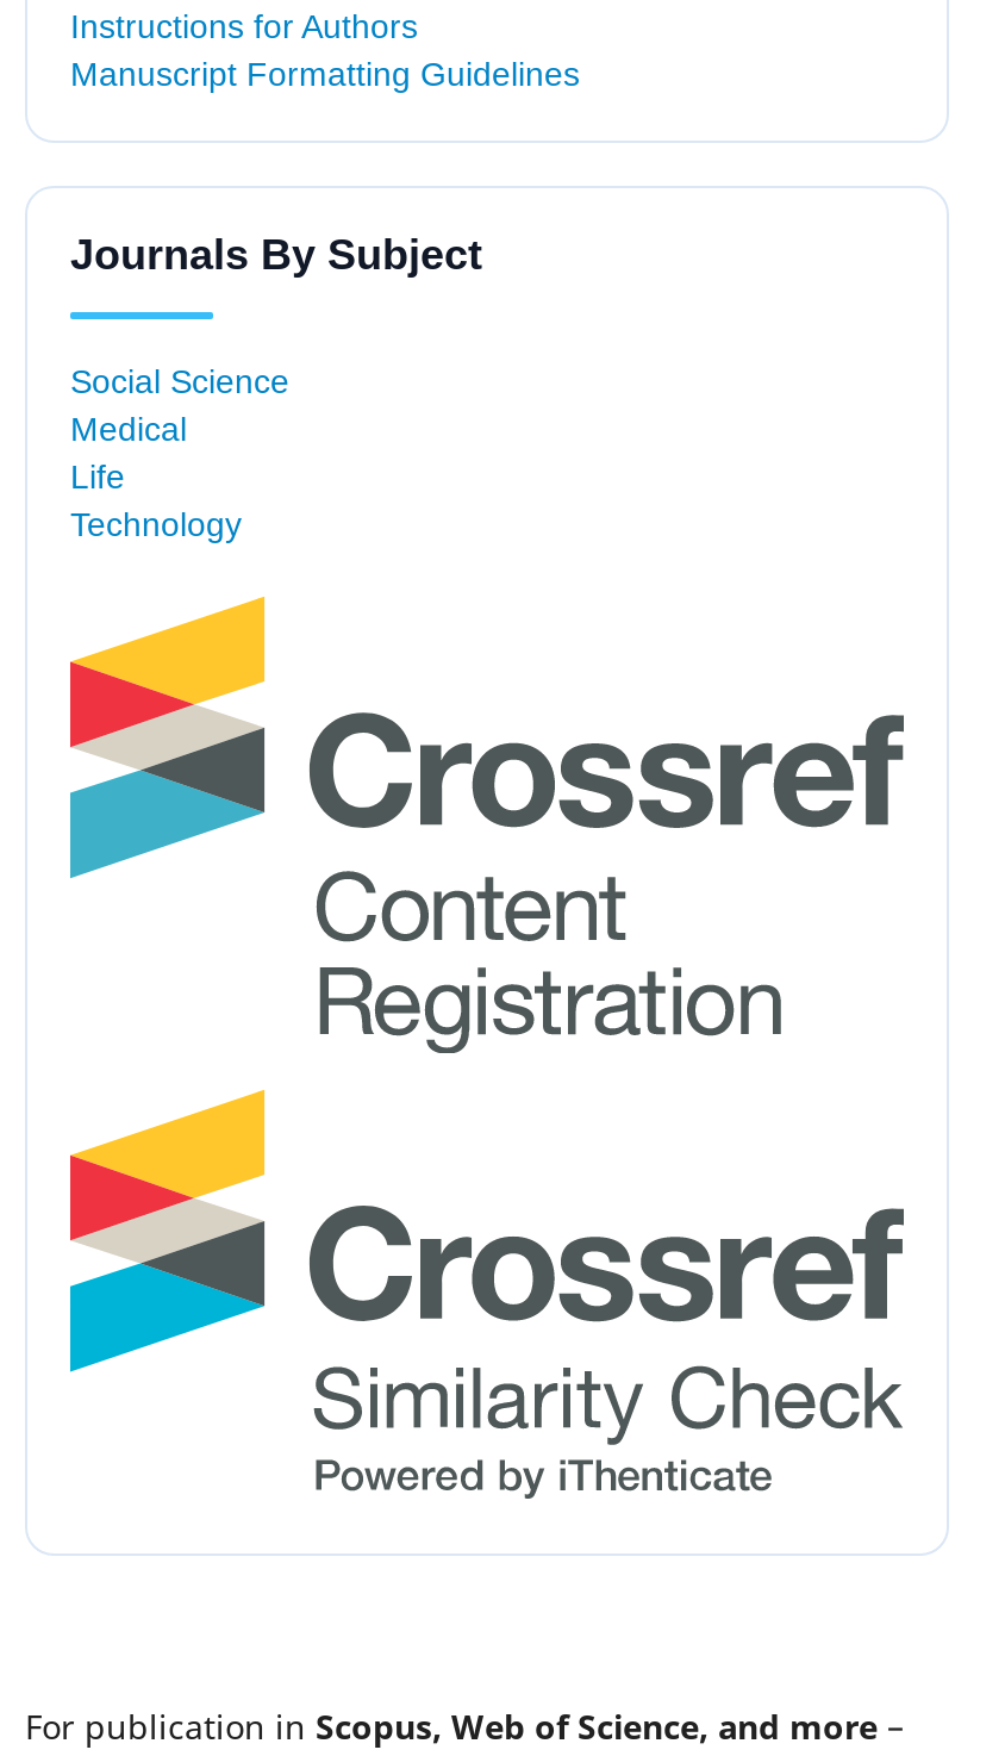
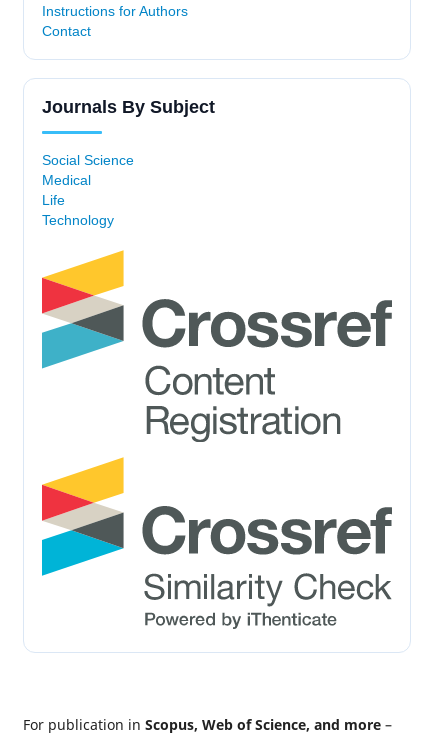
- Manuscript Formatting Guidelines
+ Contact
